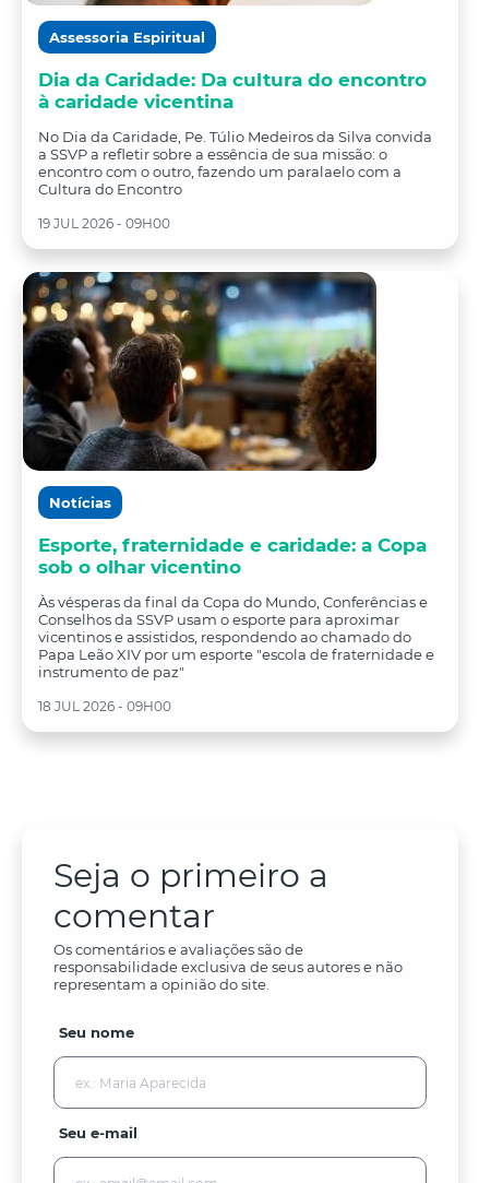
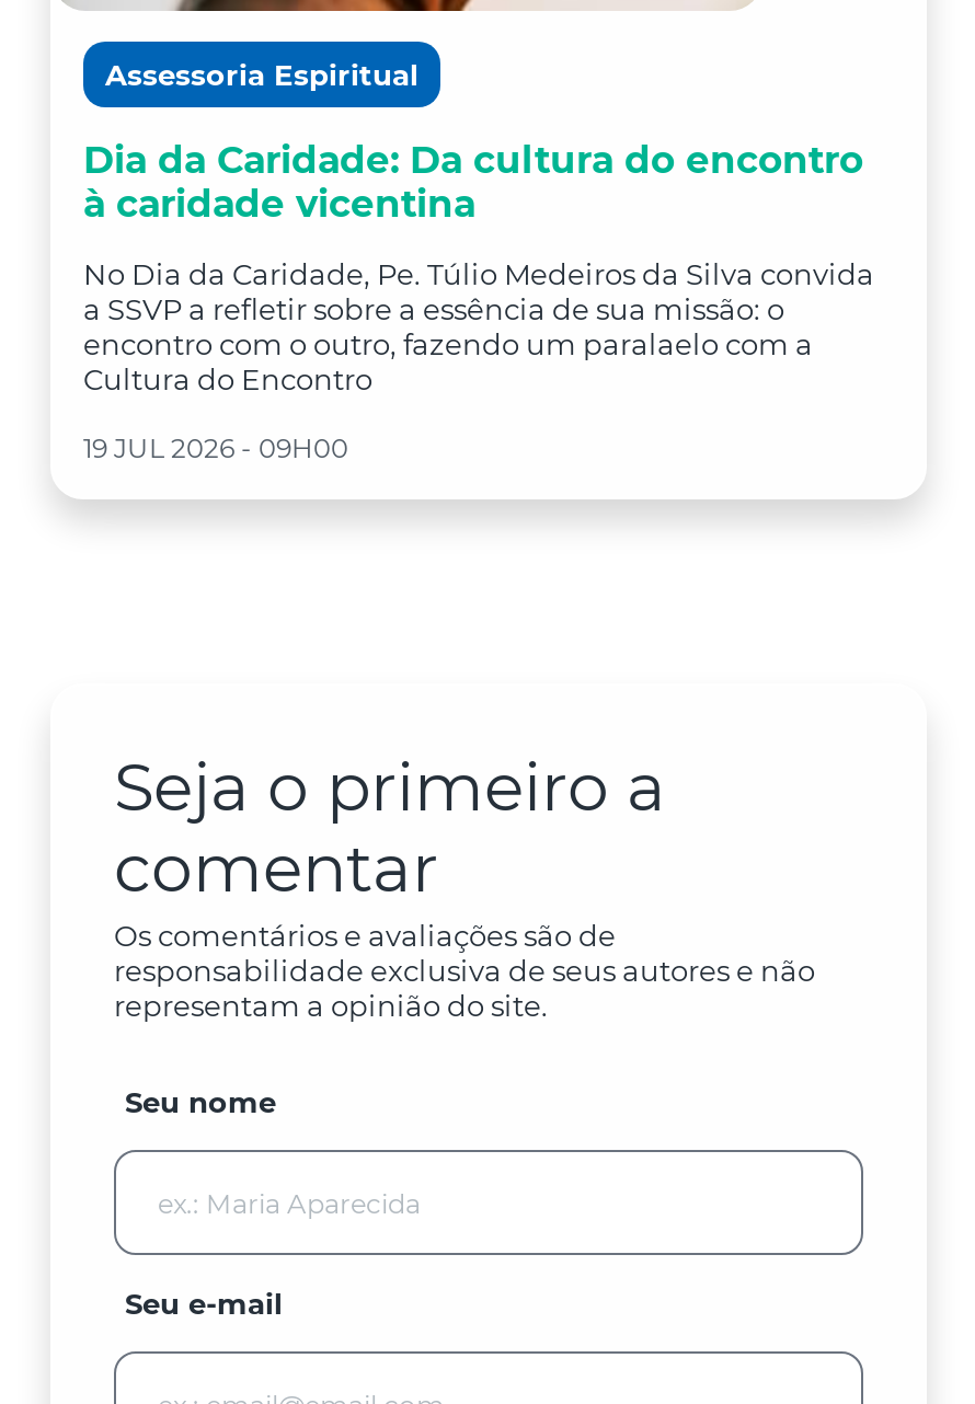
- [image]
- Notícias
- Esporte, fraternidade e caridade: a Copa
- sob o olhar vicentino
- Às vésperas da final da Copa do Mundo, Conferências e
- Conselhos da SSVP usam o esporte para aproximar
- vicentinos e assistidos, respondendo ao chamado do
- Papa Leão XIV por um esporte "escola de fraternidade e
- instrumento de paz"
- 18 JUL 2026 - 09H00
